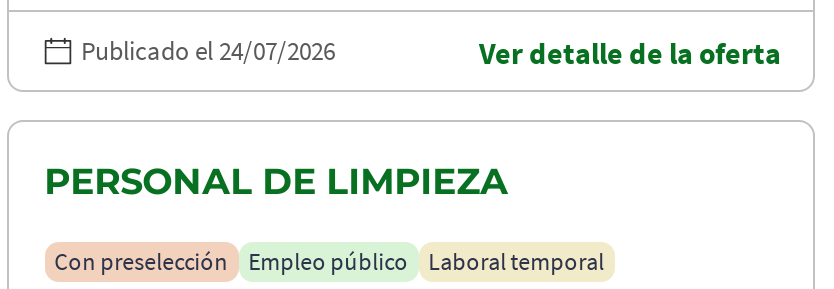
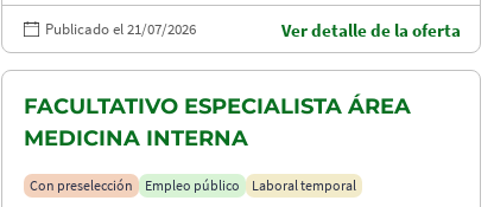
- Publicado el 24/07/2026
+ Publicado el 21/07/2026

- PERSONAL DE LIMPIEZA
+ FACULTATIVO ESPECIALISTA ÁREA
+ MEDICINA INTERNA
